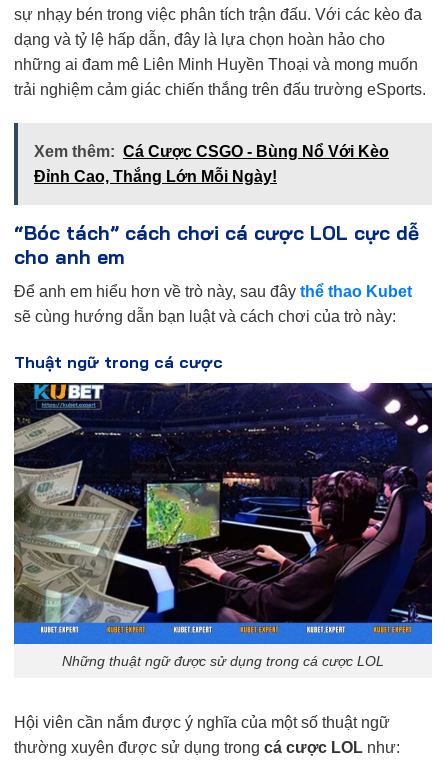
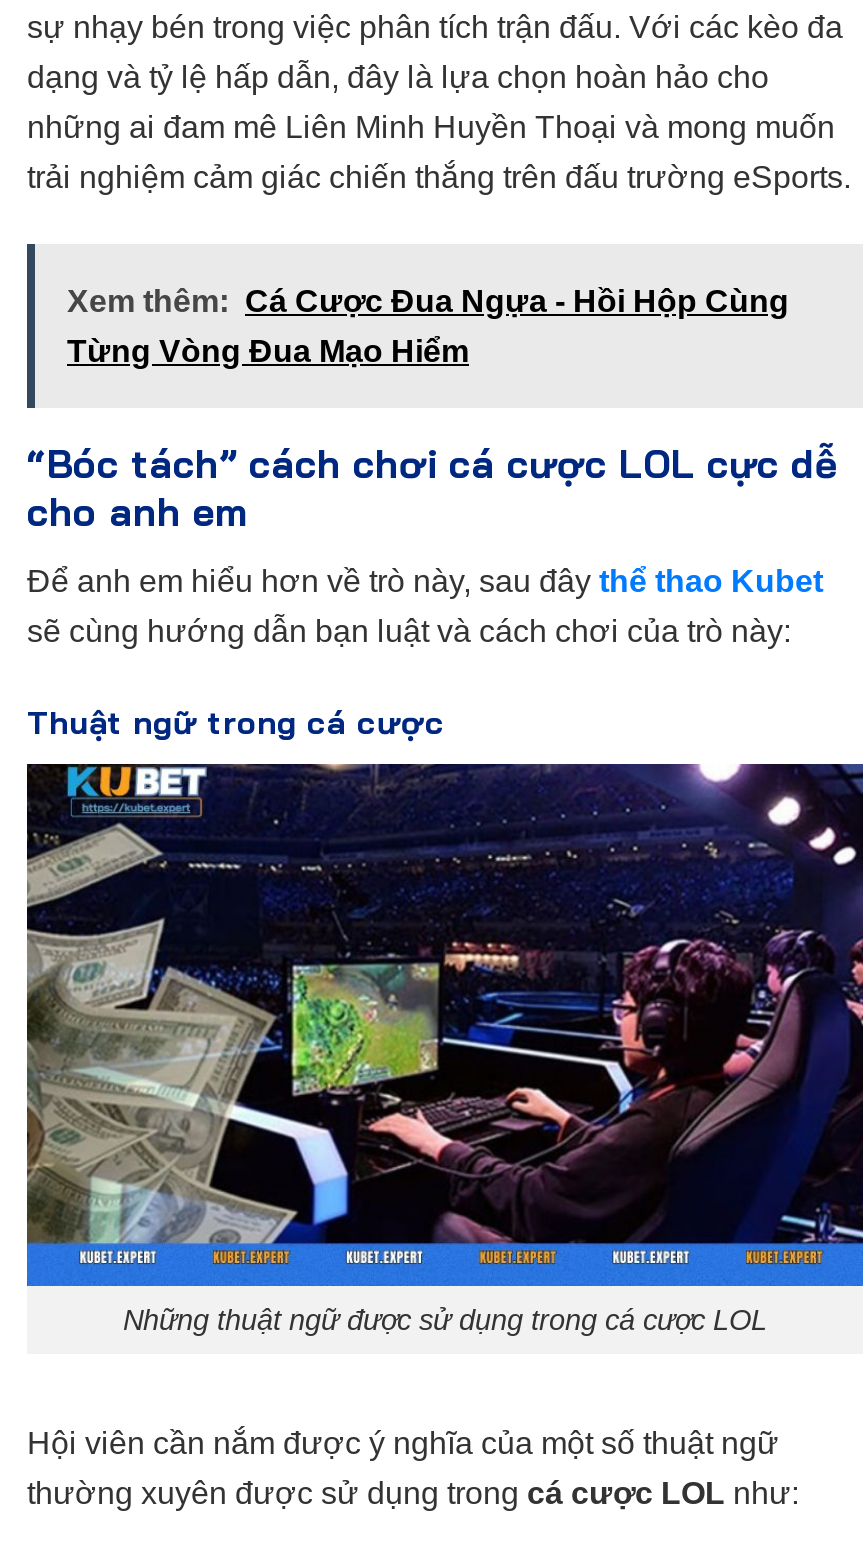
- Xem thêm: Cá Cược CSGO - Bùng Nổ Với Kèo
+ Xem thêm: Cá Cược Đua Ngựa - Hồi Hộp Cùng

- Đỉnh Cao, Thắng Lớn Mỗi Ngày!
+ Từng Vòng Đua Mạo Hiểm
